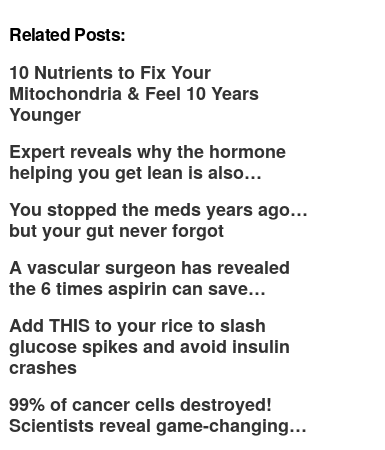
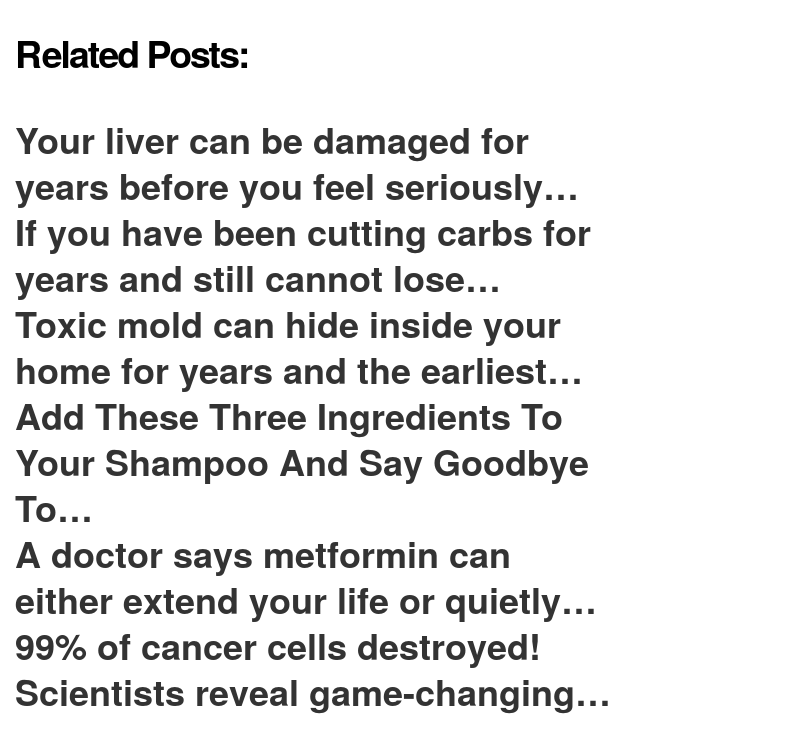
- 10 Nutrients to Fix Your
- Mitochondria & Feel 10 Years
- Younger
- Expert reveals why the hormone
- helping you get lean is also…
- You stopped the meds years ago…
- but your gut never forgot
- A vascular surgeon has revealed
- the 6 times aspirin can save…
- Add THIS to your rice to slash
- glucose spikes and avoid insulin
- crashes
+ Your liver can be damaged for
+ years before you feel seriously…
+ If you have been cutting carbs for
+ years and still cannot lose…
+ Toxic mold can hide inside your
+ home for years and the earliest…
+ Add These Three Ingredients To
+ Your Shampoo And Say Goodbye
+ To…
+ A doctor says metformin can
+ either extend your life or quietly…
